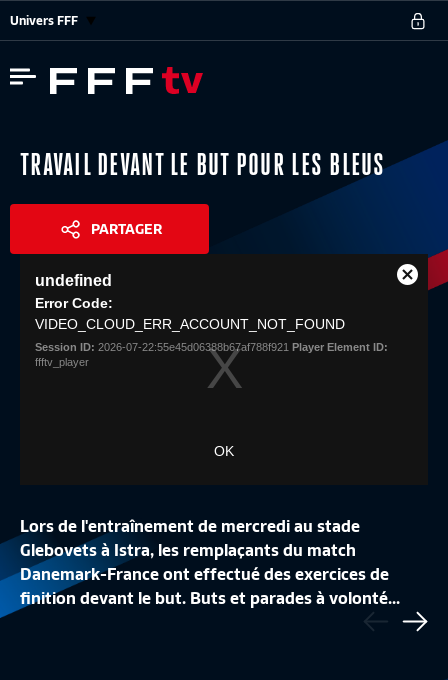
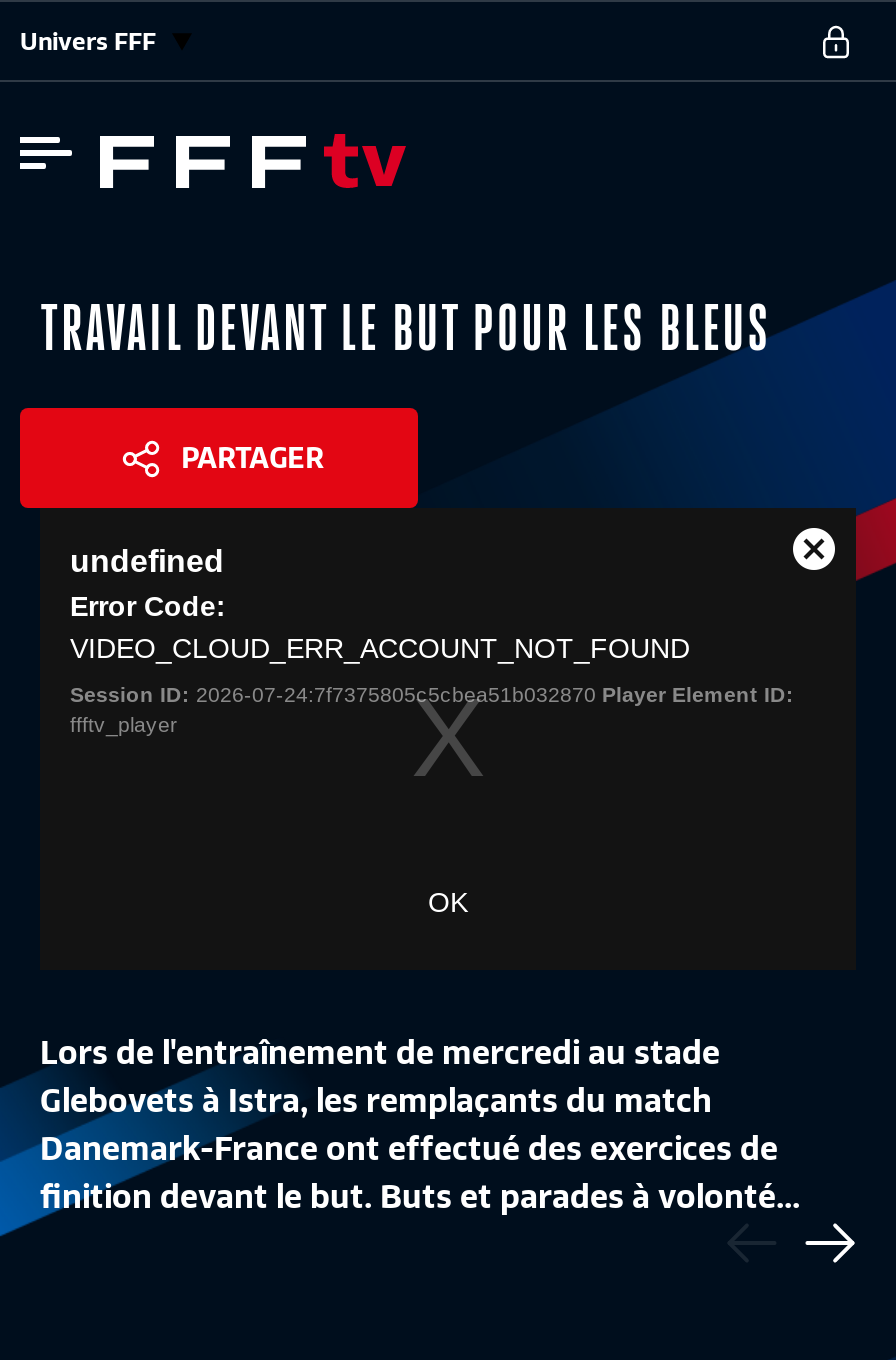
- Session ID: 2026-07-22:55e45d06388b67af788f921 Player Element ID:
+ Session ID: 2026-07-24:7f7375805c5cbea51b032870 Player Element ID:
